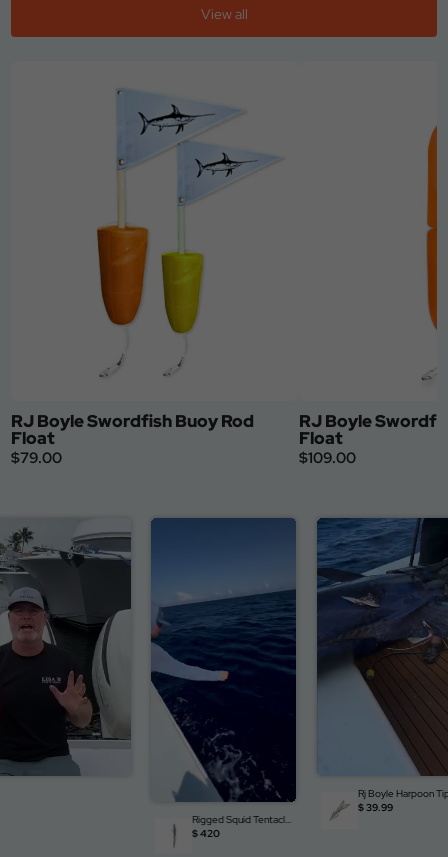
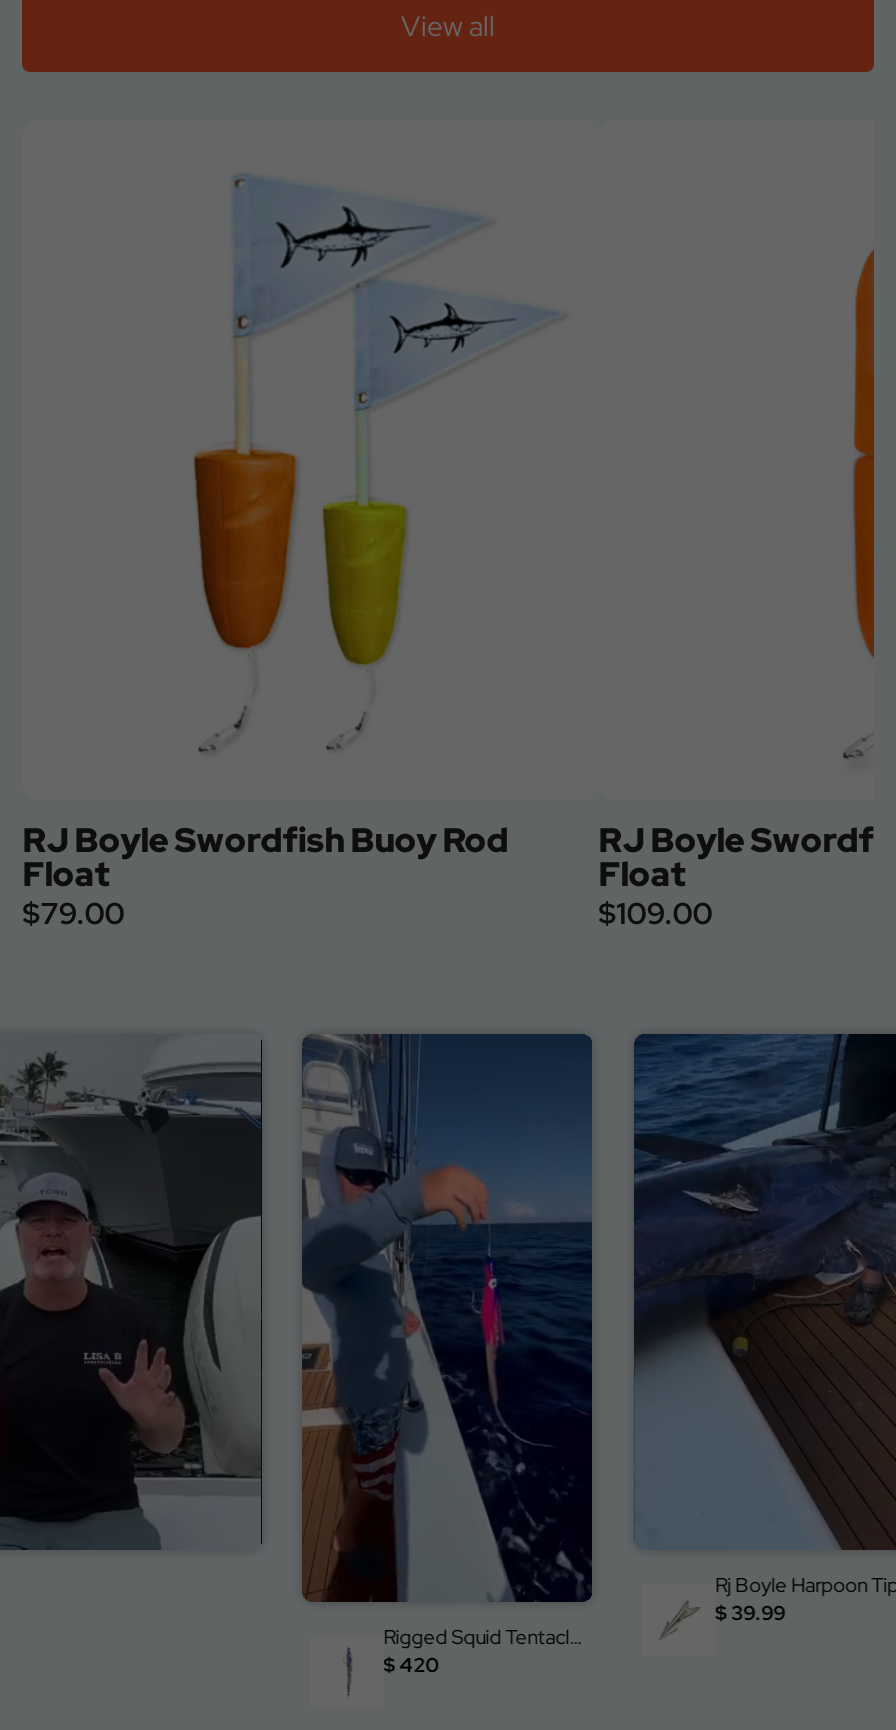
- [image]
+ [image]
